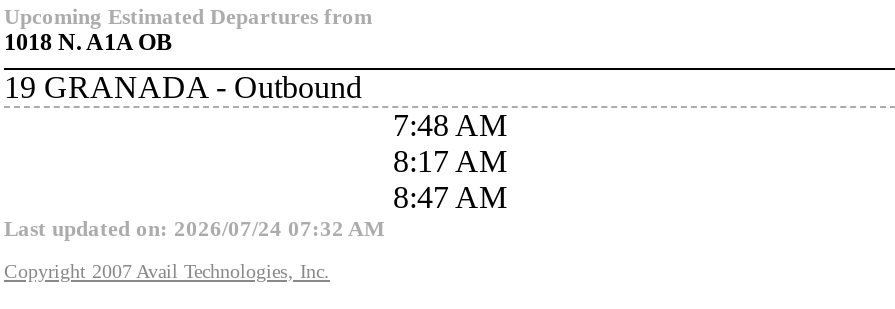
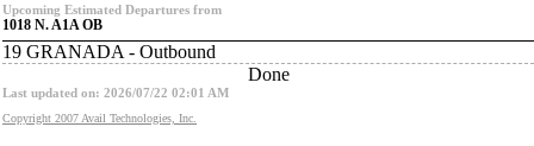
- 7:48 AM
- 8:17 AM
- 8:47 AM
- Last updated on: 2026/07/24 07:32 AM
+ Done
+ Last updated on: 2026/07/22 02:01 AM
